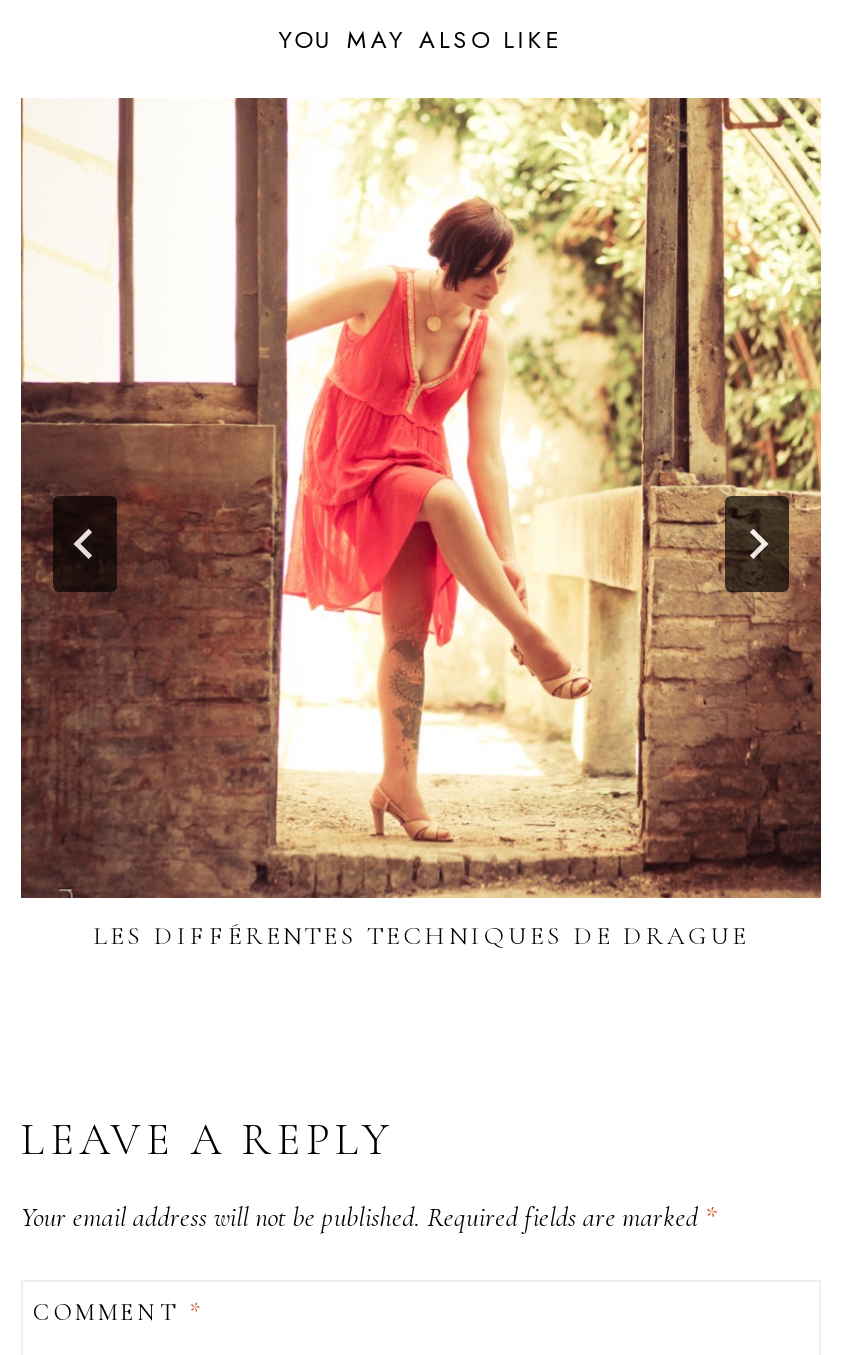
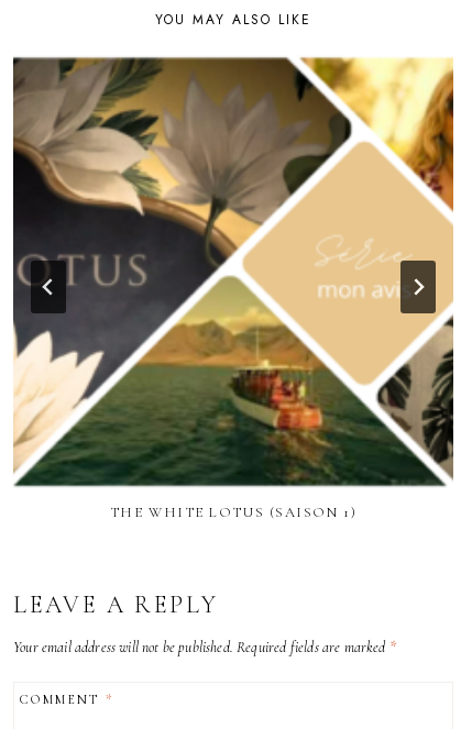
- [image]
- LES DIFFÉRENTES TECHNIQUES DE DRAGUE
+ [image]
+ THE WHITE LOTUS (SAISON 1)
